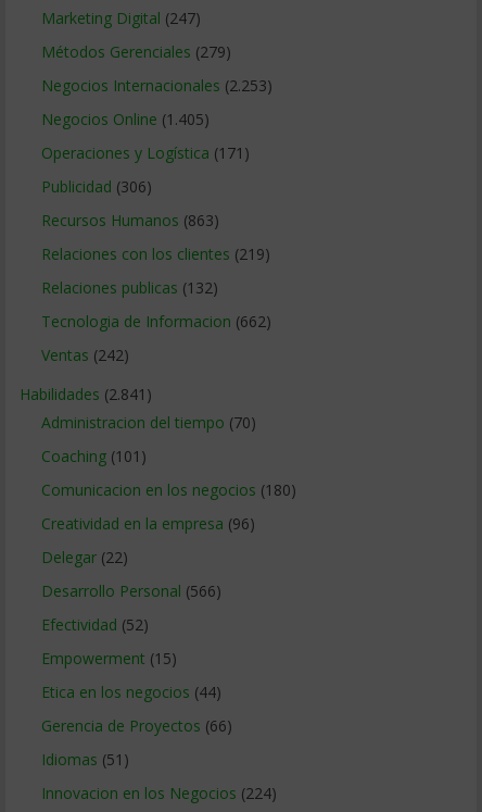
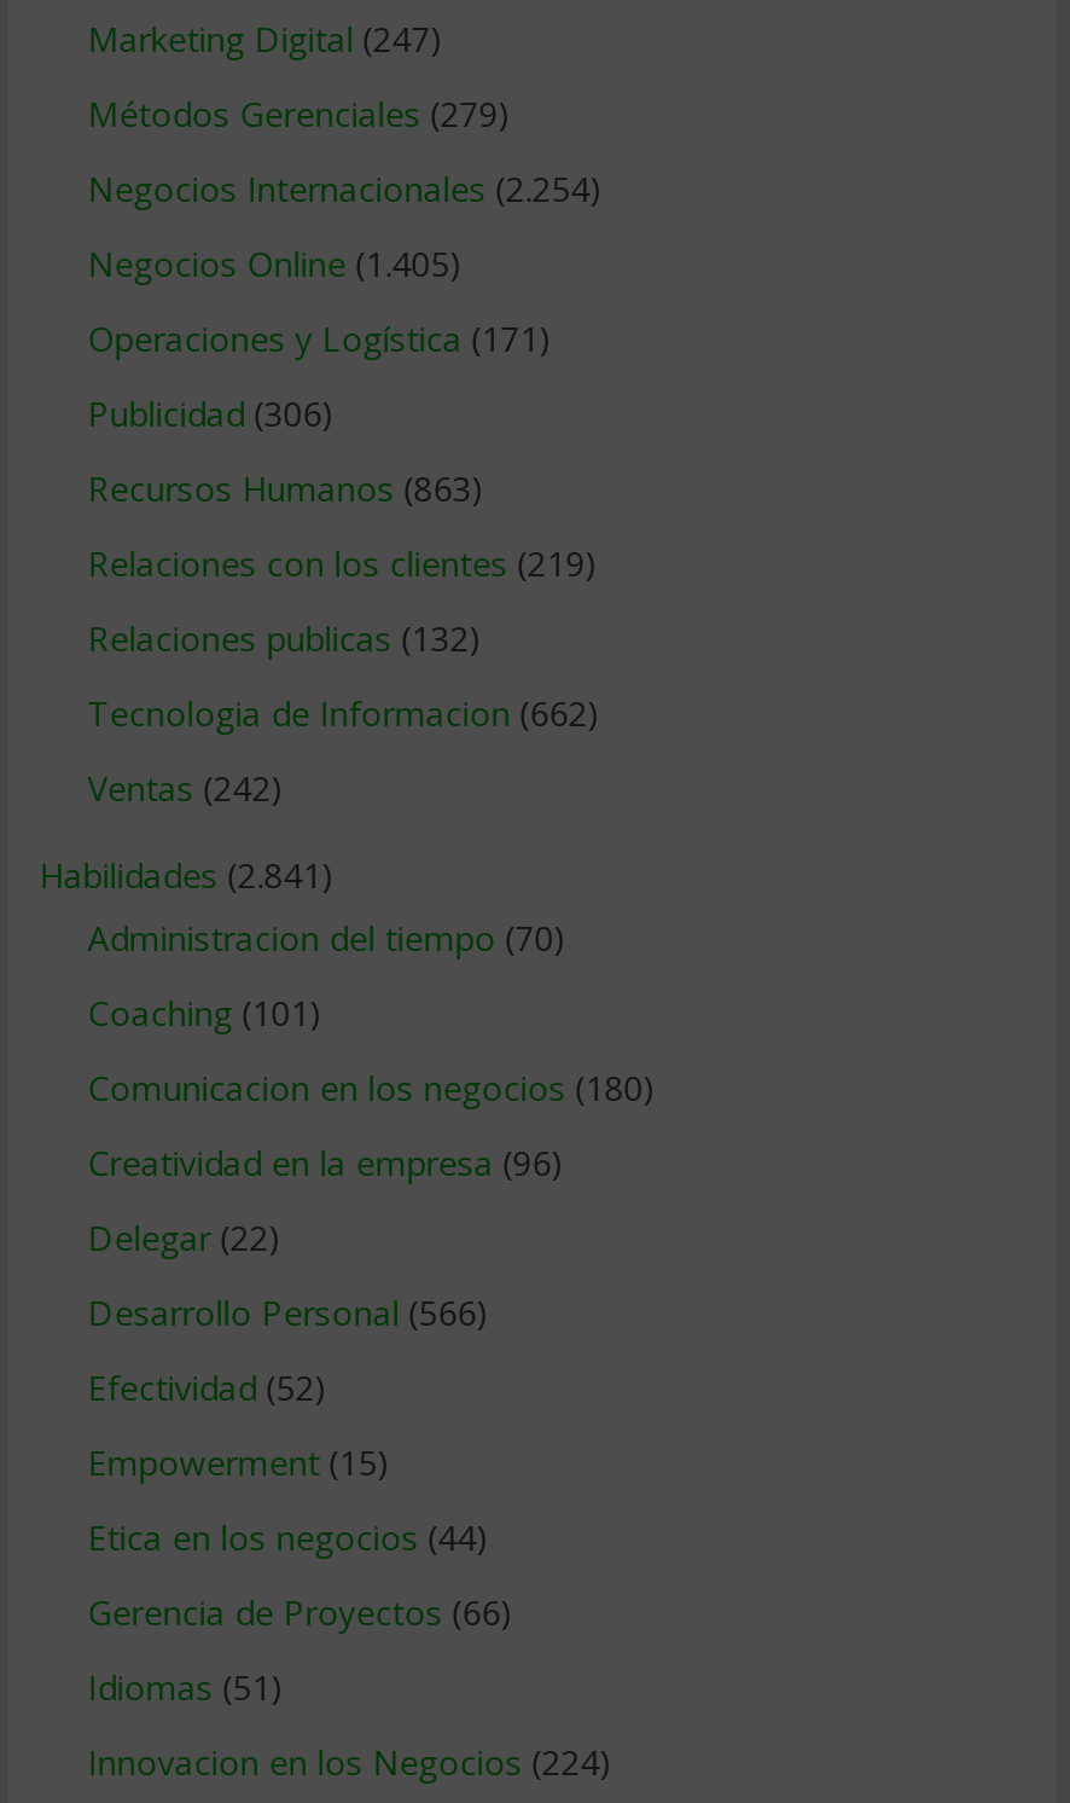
- Negocios Internacionales (2.253)
+ Negocios Internacionales (2.254)
